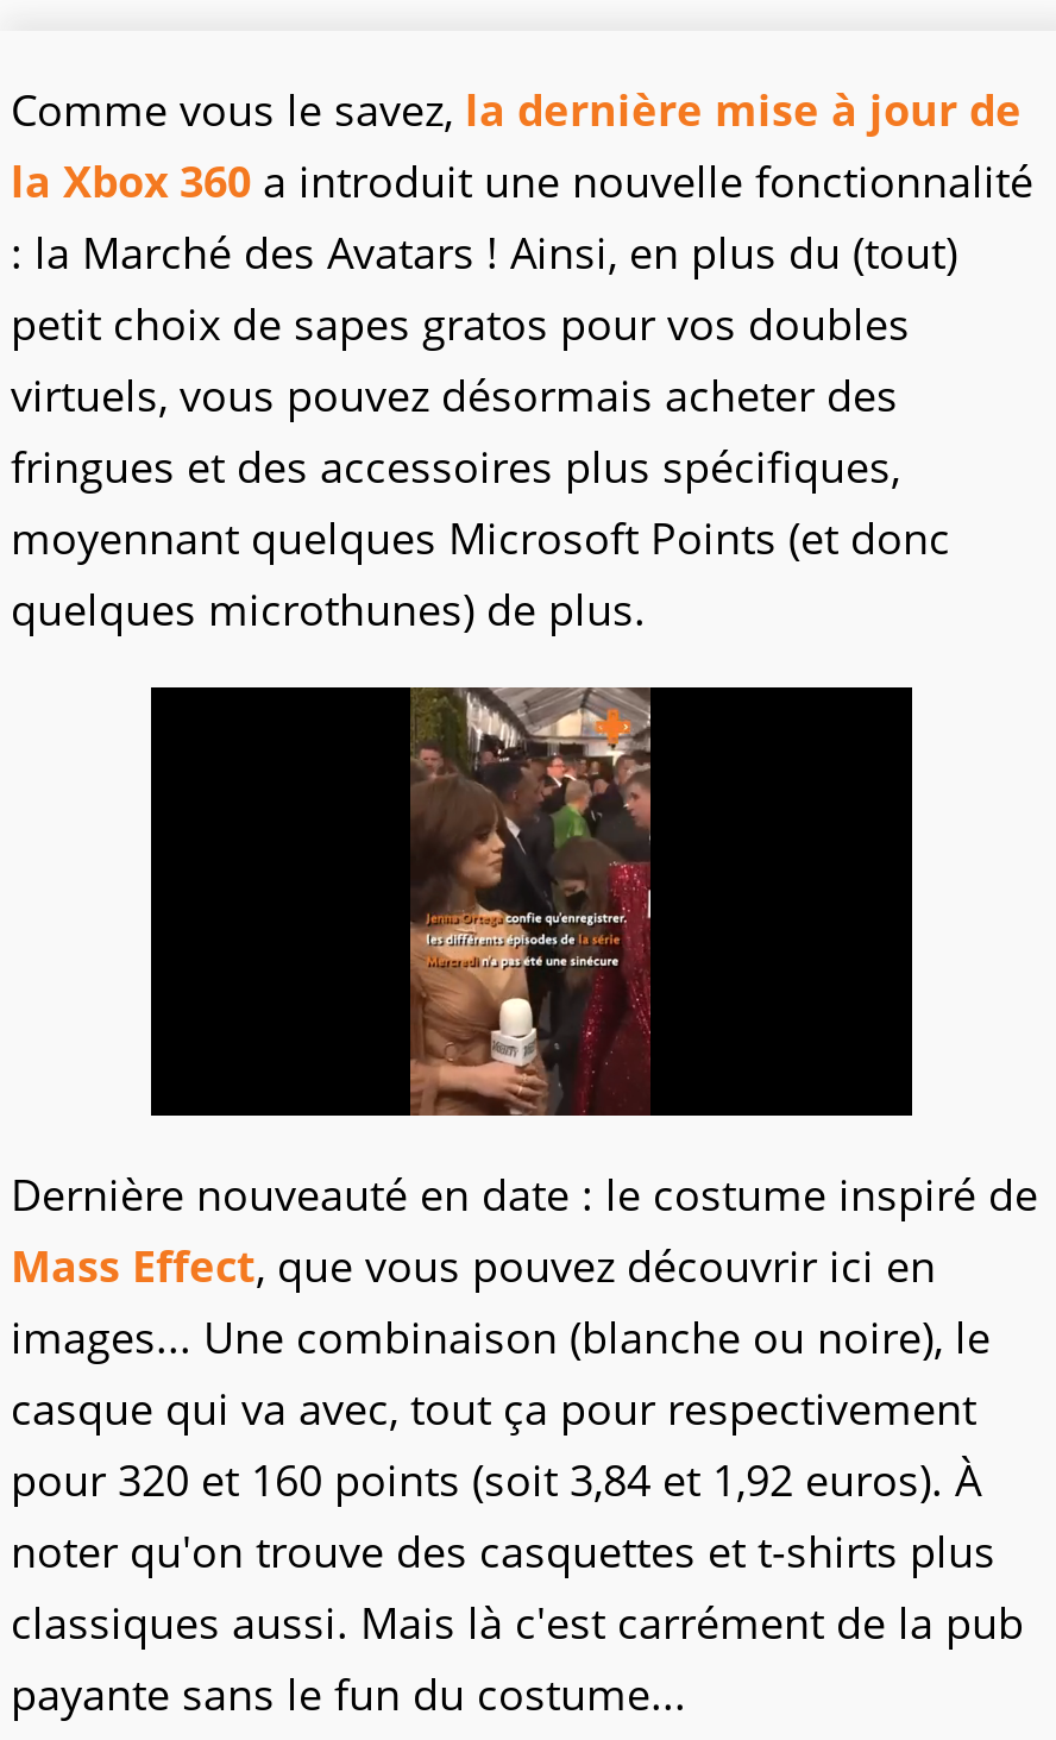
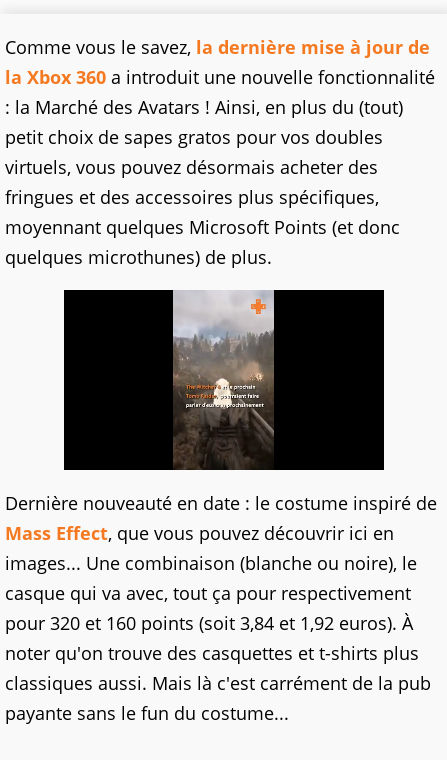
- [image]
+ [image]
